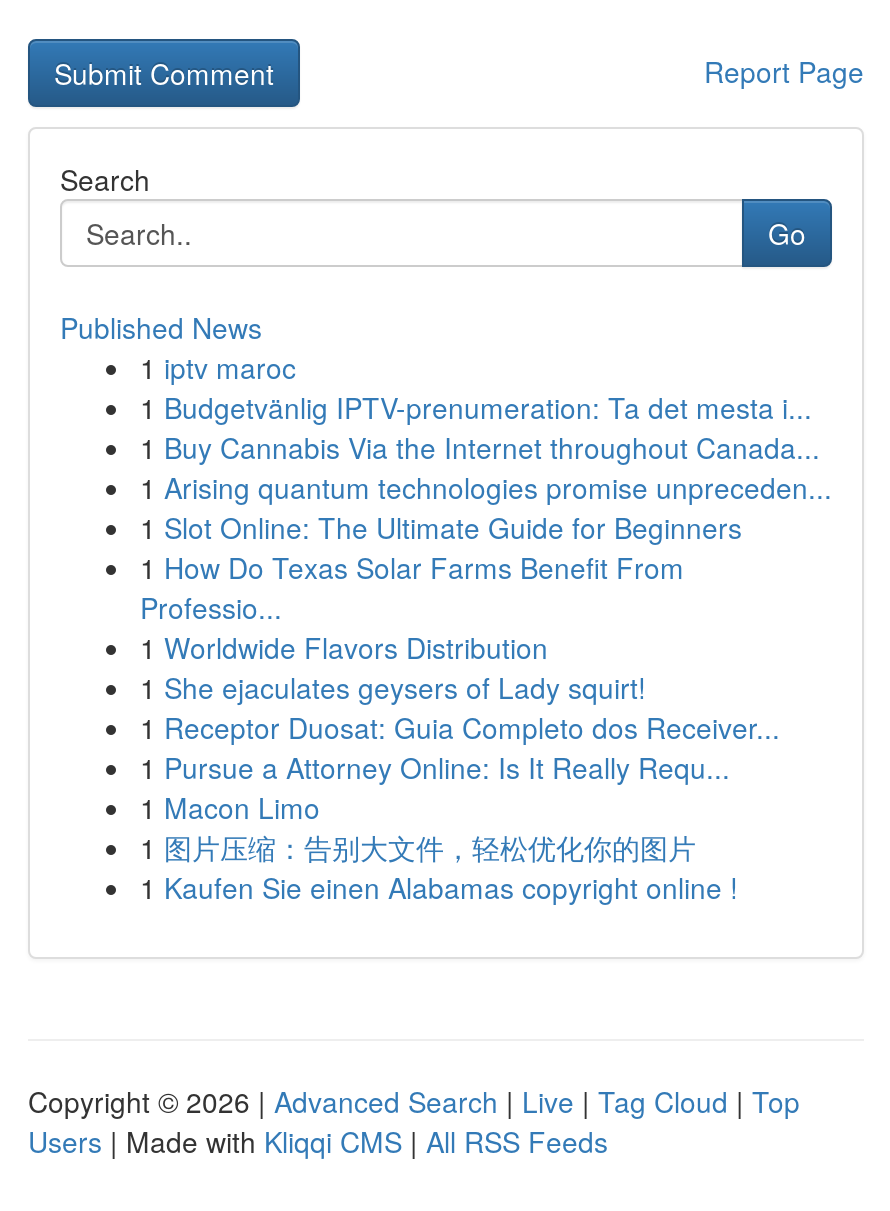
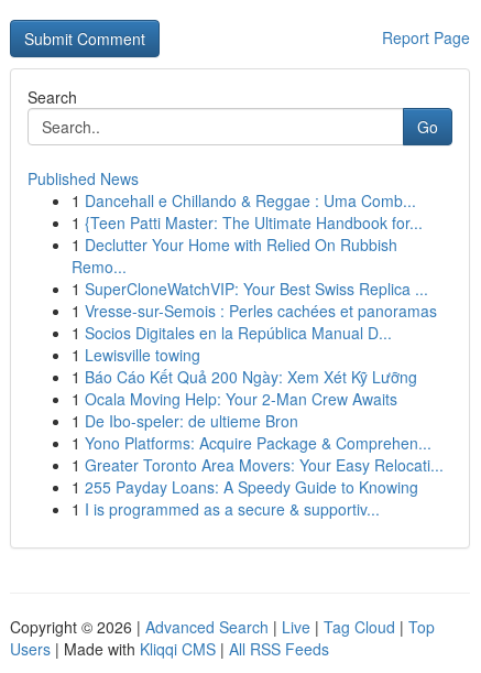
- 1 iptv maroc
- 1 Budgetvänlig IPTV-prenumeration: Ta det mesta i...
- 1 Buy Cannabis Via the Internet throughout Canada...
- 1 Arising quantum technologies promise unpreceden...
- 1 Slot Online: The Ultimate Guide for Beginners
- 1 How Do Texas Solar Farms Benefit From
- Professio...
- 1 Worldwide Flavors Distribution
- 1 She ejaculates geysers of Lady squirt!
- 1 Receptor Duosat: Guia Completo dos Receiver...
- 1 Pursue a Attorney Online: Is It Really Requ...
- 1 Macon Limo
- 1 图片压缩：告别大文件，轻松优化你的图片
- 1 Kaufen Sie einen Alabamas copyright online !
+ 1 Dancehall e Chillando & Reggae : Uma Comb...
+ 1 {Teen Patti Master: The Ultimate Handbook for...
+ 1 Declutter Your Home with Relied On Rubbish
+ Remo...
+ 1 SuperCloneWatchVIP: Your Best Swiss Replica ...
+ 1 Vresse-sur-Semois : Perles cachées et panoramas
+ 1 Socios Digitales en la República Manual D...
+ 1 Lewisville towing
+ 1 Báo Cáo Kết Quả 200 Ngày: Xem Xét Kỹ Lưỡng
+ 1 Ocala Moving Help: Your 2-Man Crew Awaits
+ 1 De Ibo-speler: de ultieme Bron
+ 1 Yono Platforms: Acquire Package & Comprehen...
+ 1 Greater Toronto Area Movers: Your Easy Relocati...
+ 1 255 Payday Loans: A Speedy Guide to Knowing
+ 1 I is programmed as a secure & supportiv...
